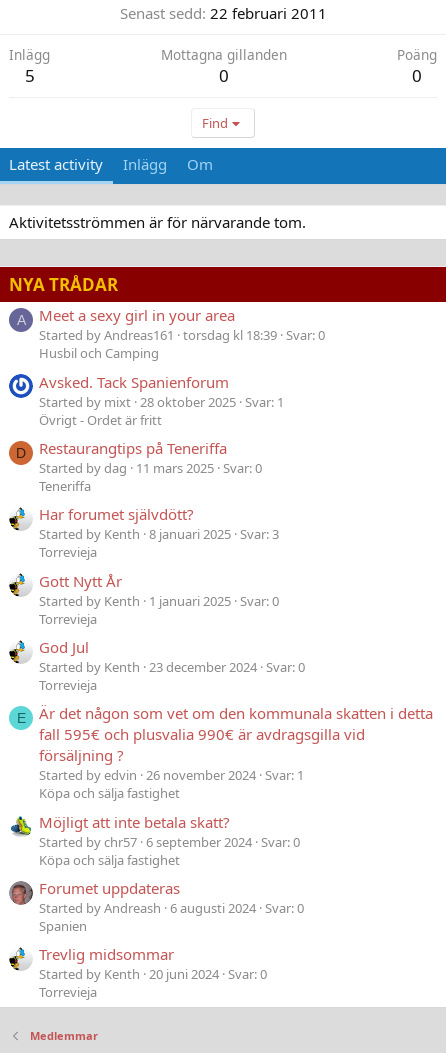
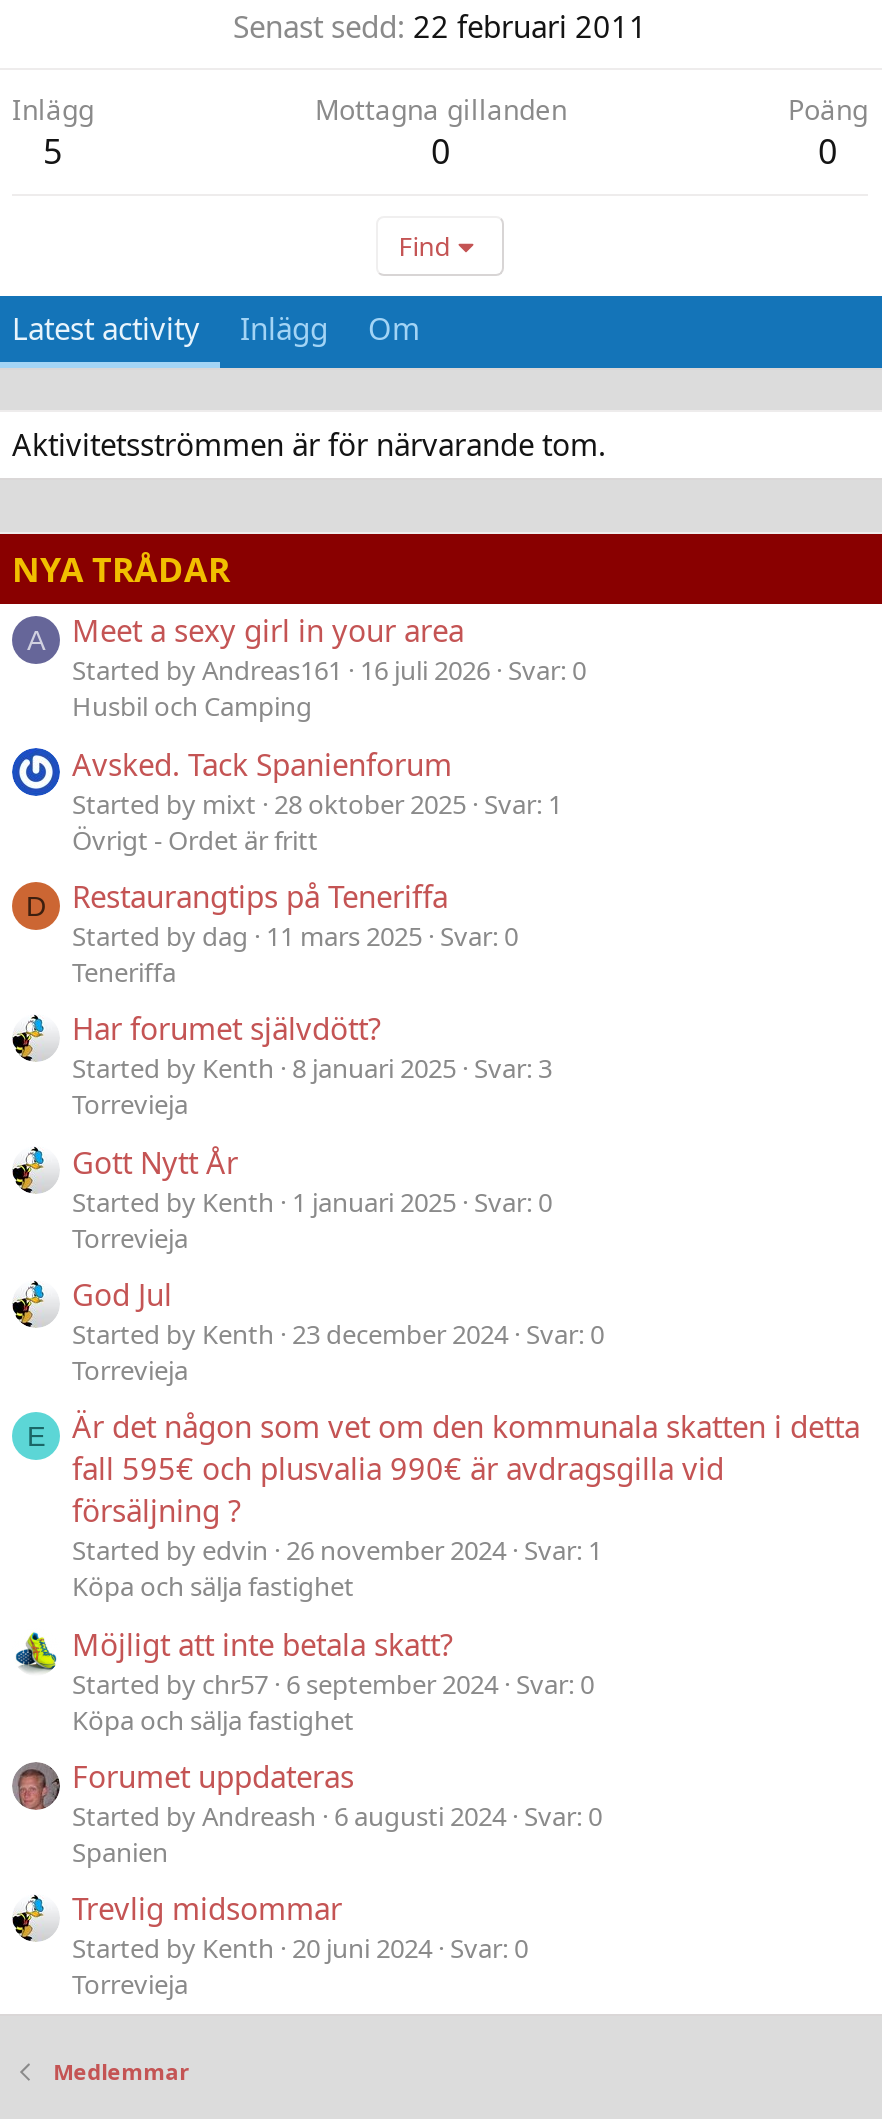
- Started by Andreas161 torsdag kl 18:39 Svar: 0
+ Started by Andreas161 16 juli 2026 Svar: 0
